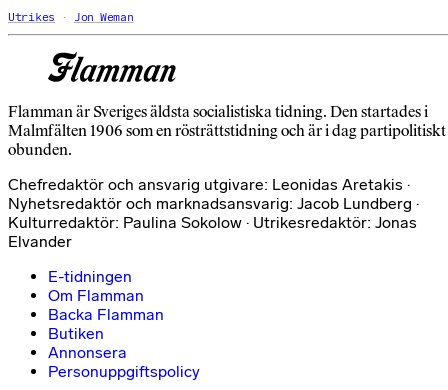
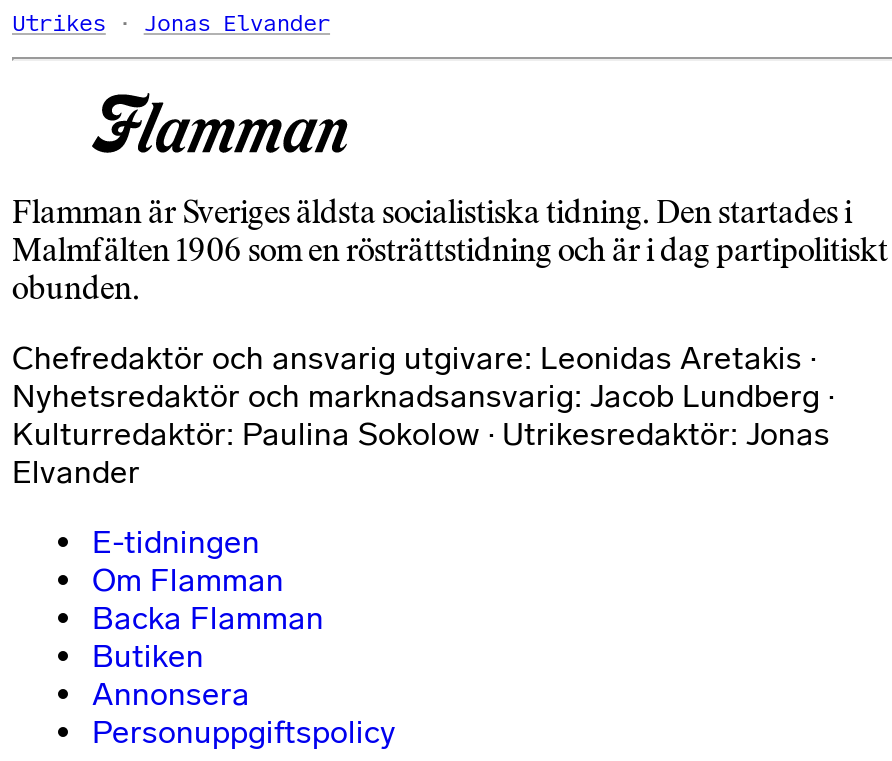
- Jon Weman
+ Jonas Elvander
